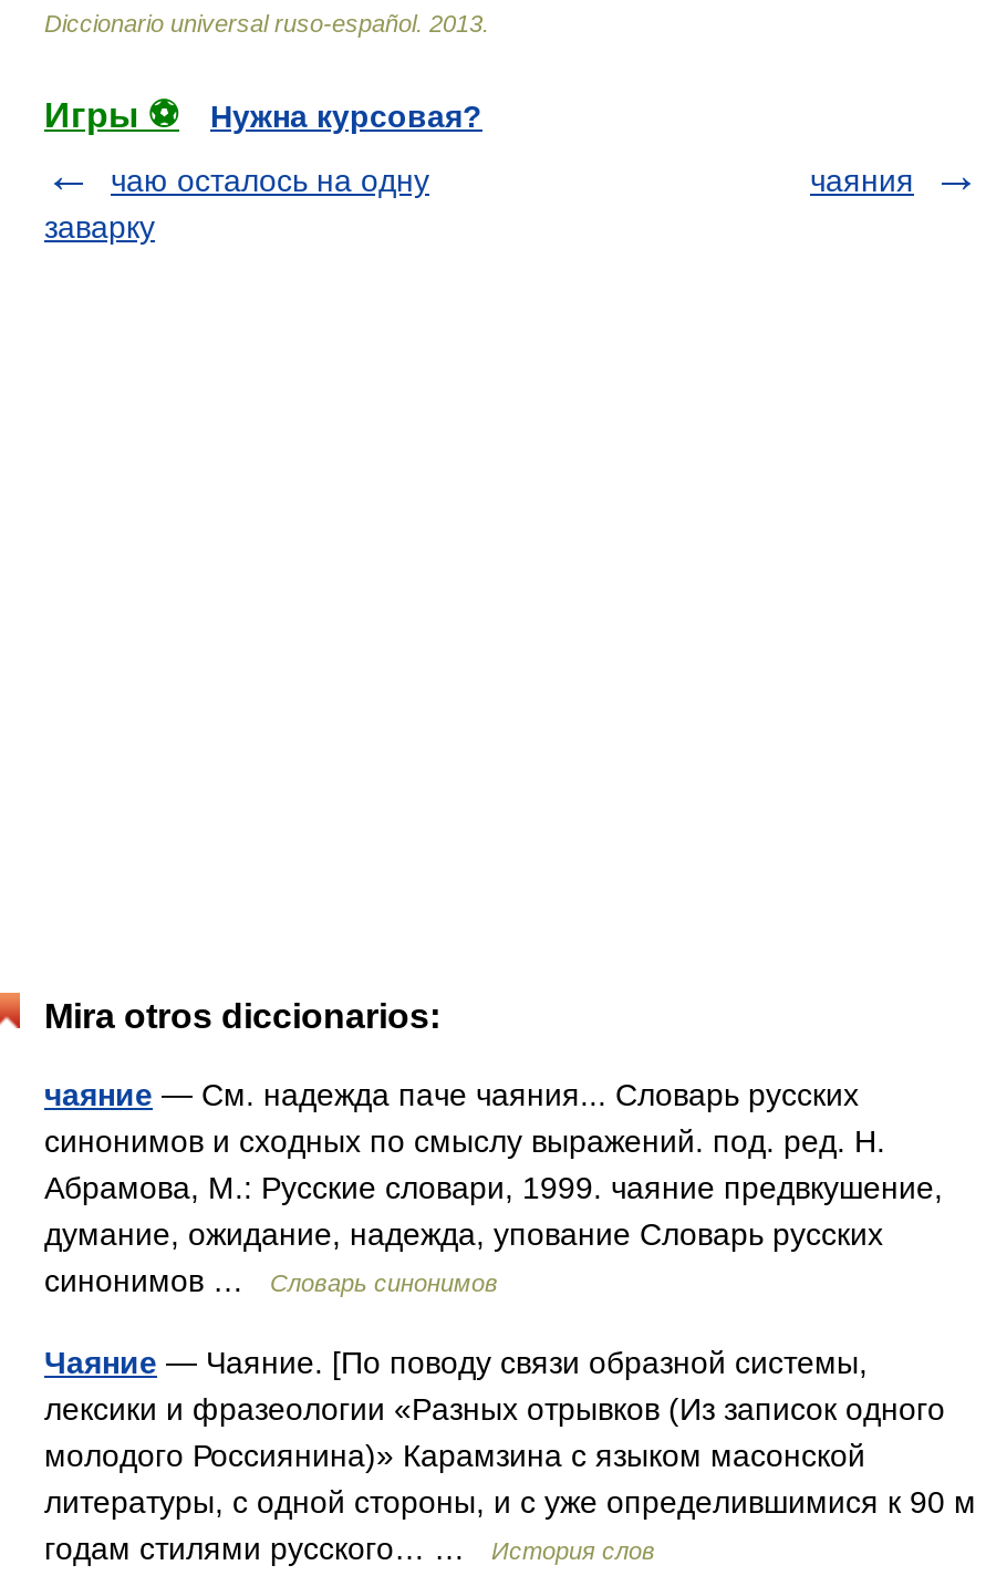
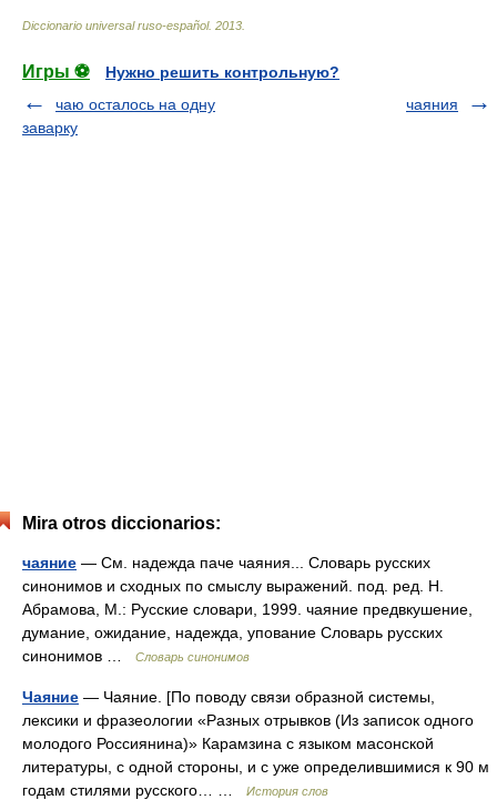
- Нужна курсовая?
+ Нужно решить контрольную?
